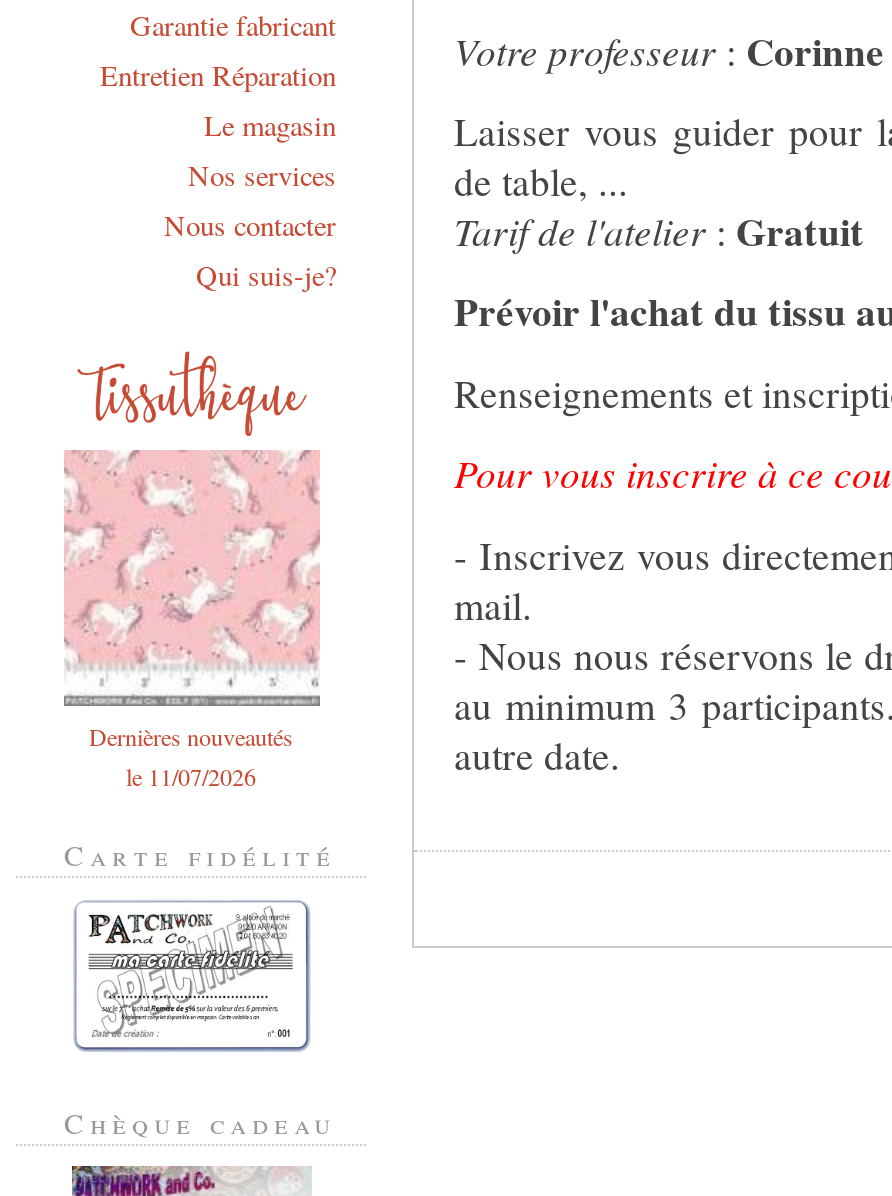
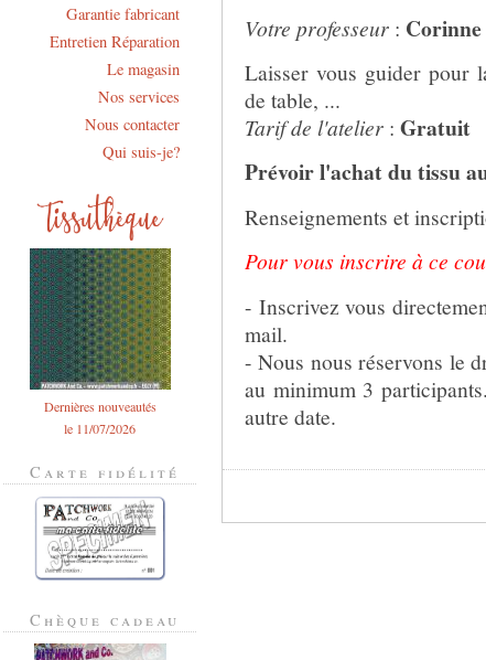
- [image]
+ [image]
